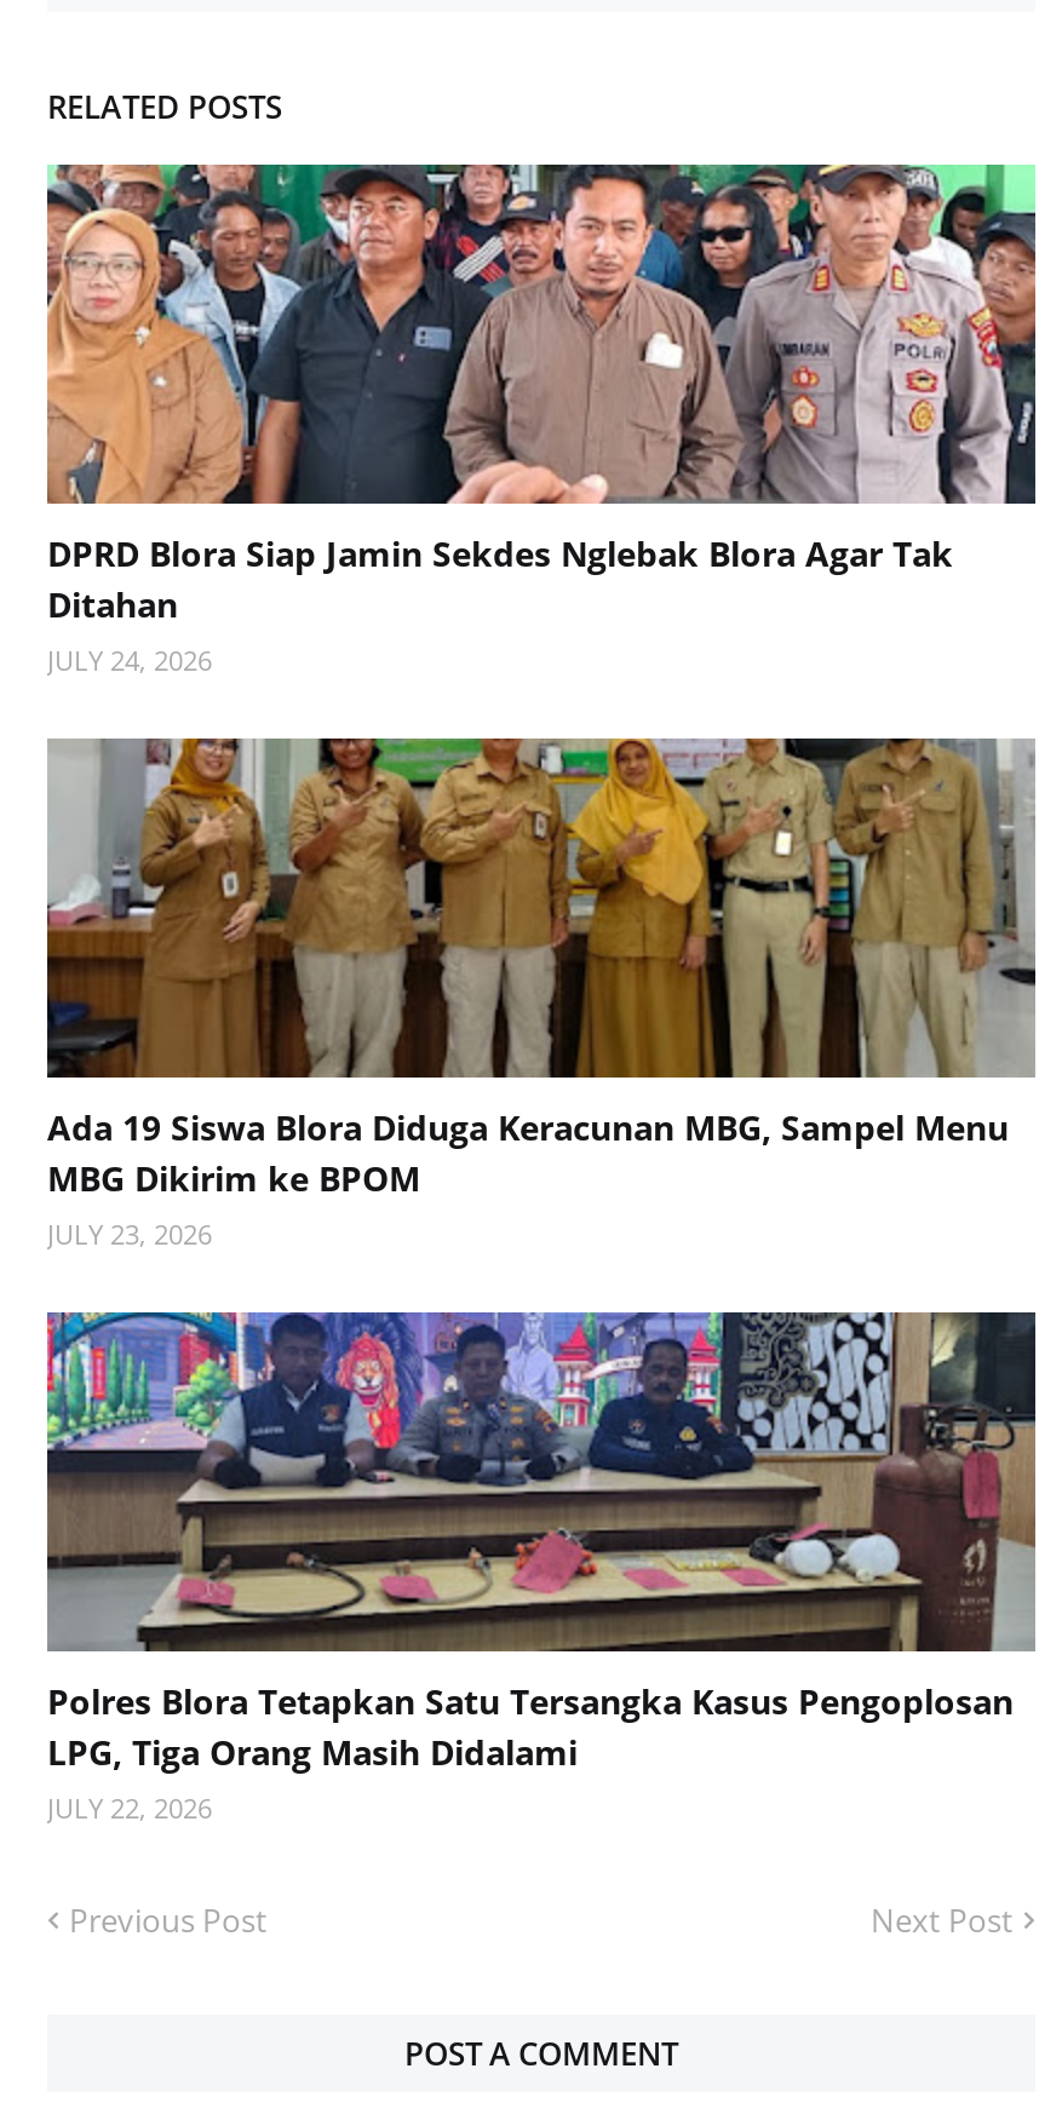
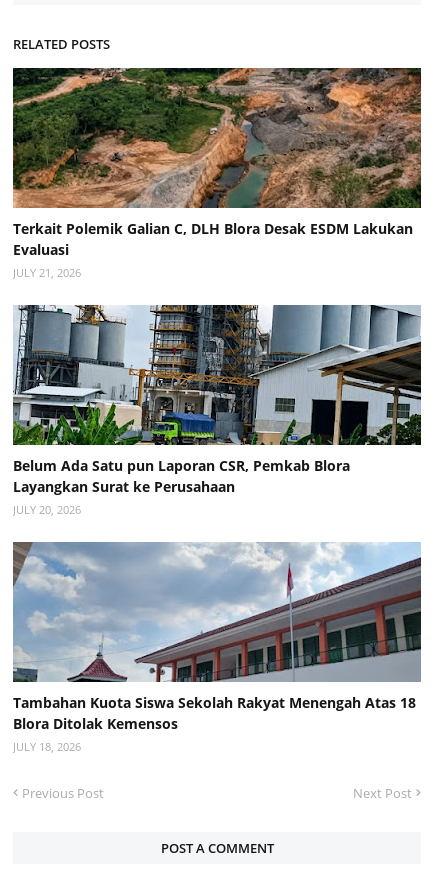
- [image]
- DPRD Blora Siap Jamin Sekdes Nglebak Blora Agar Tak
- Ditahan
- JULY 24, 2026
+ [image]
+ Terkait Polemik Galian C, DLH Blora Desak ESDM Lakukan
+ Evaluasi
+ JULY 21, 2026

- [image]
- Ada 19 Siswa Blora Diduga Keracunan MBG, Sampel Menu
- MBG Dikirim ke BPOM
- JULY 23, 2026
+ [image]
+ Belum Ada Satu pun Laporan CSR, Pemkab Blora
+ Layangkan Surat ke Perusahaan
+ JULY 20, 2026

- [image]
- Polres Blora Tetapkan Satu Tersangka Kasus Pengoplosan
- LPG, Tiga Orang Masih Didalami
- JULY 22, 2026
+ [image]
+ Tambahan Kuota Siswa Sekolah Rakyat Menengah Atas 18
+ Blora Ditolak Kemensos
+ JULY 18, 2026
